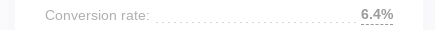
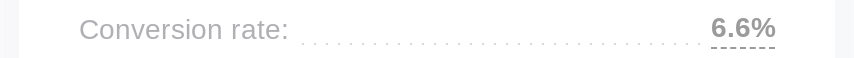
- 6.4%
+ 6.6%
